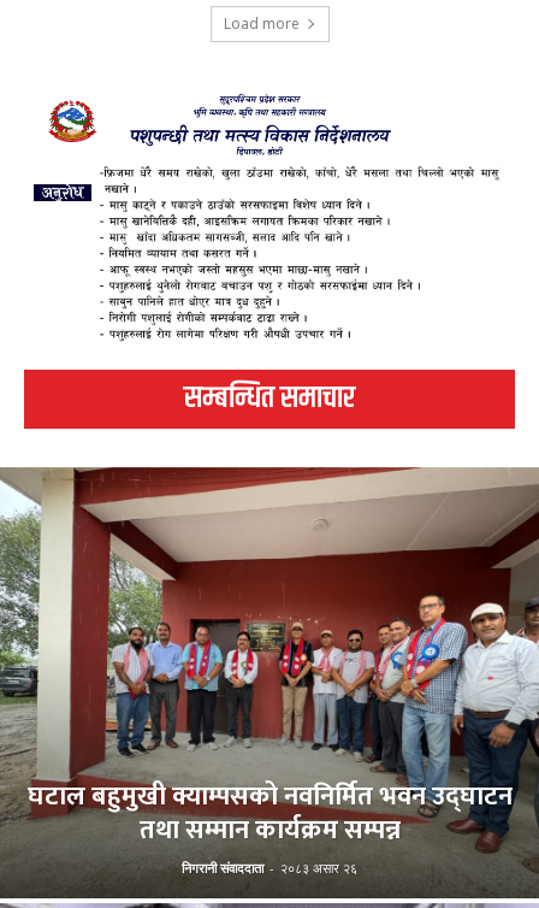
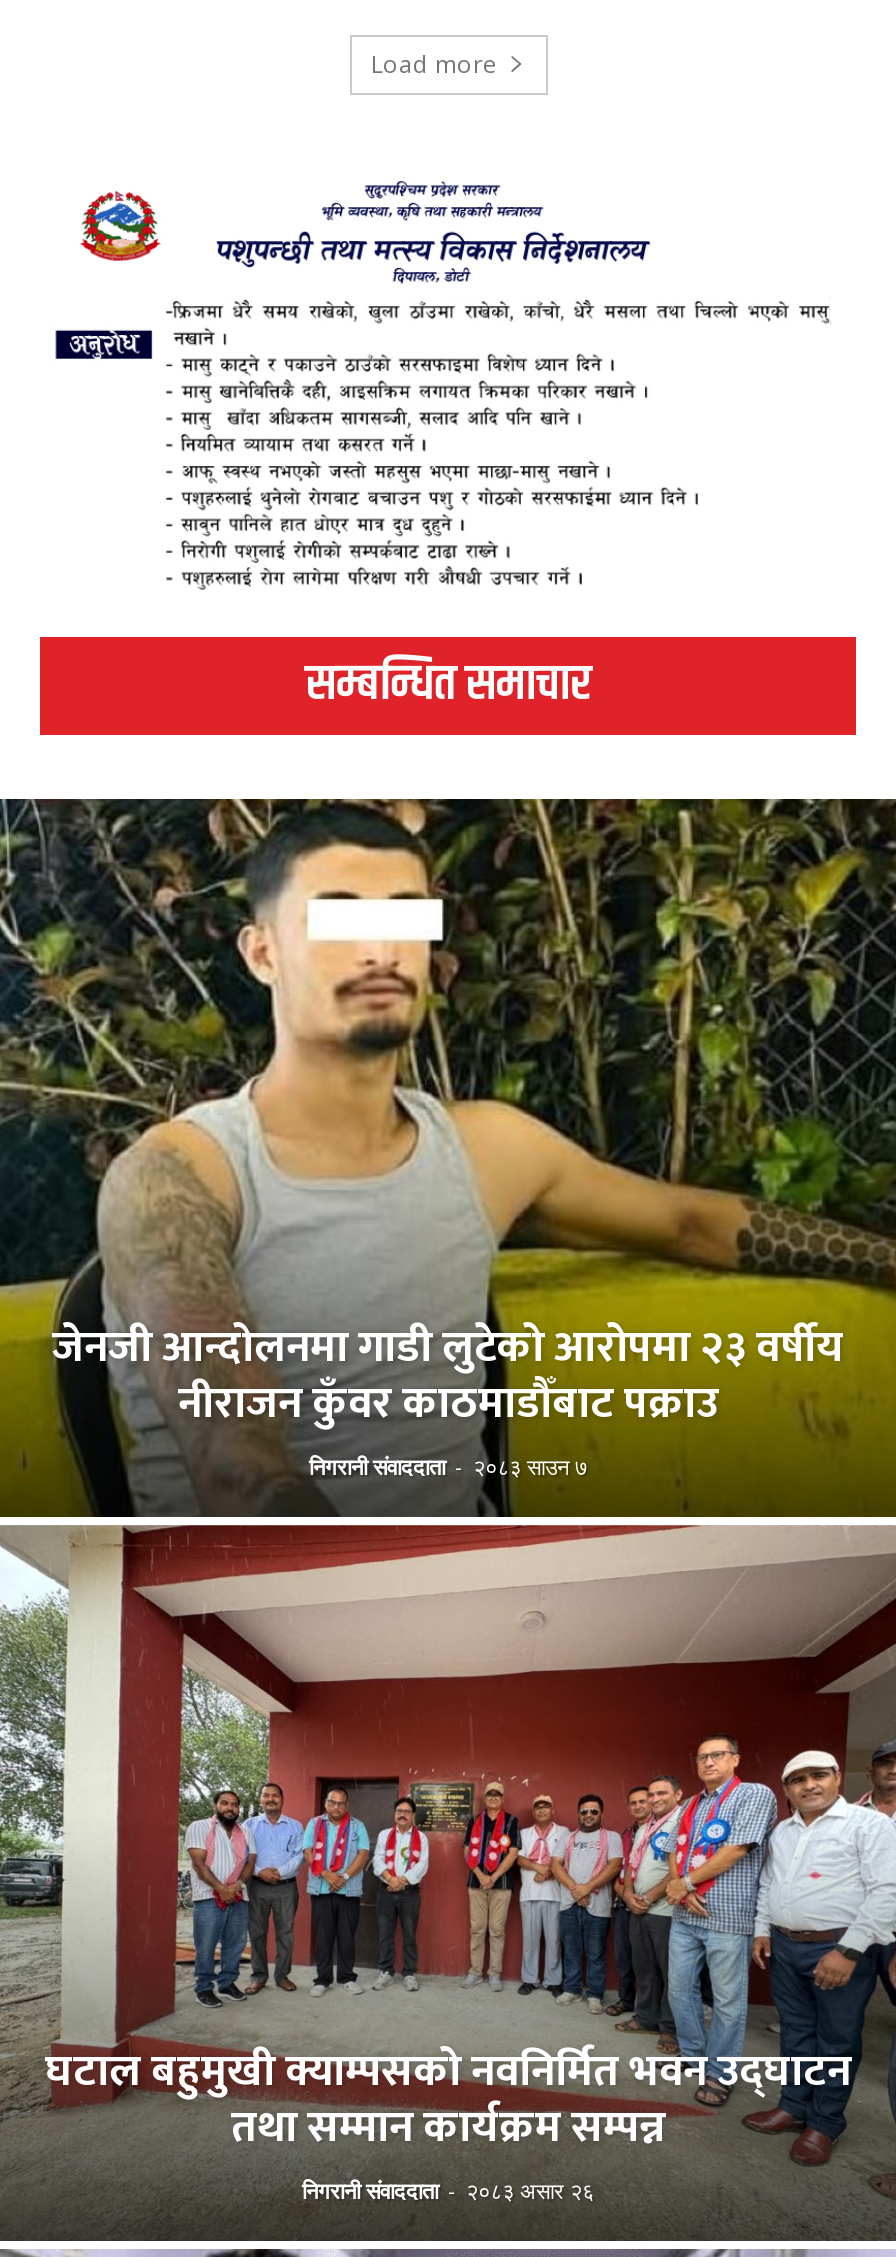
+ [image]
+ जेनजी आन्दोलनमा गाडी लुटेको आरोपमा २३ वर्षीय
+ नीराजन कुँवर काठमाडौँबाट पक्राउ
+ निगरानी संवाददाता - २०८३ साउन ७
